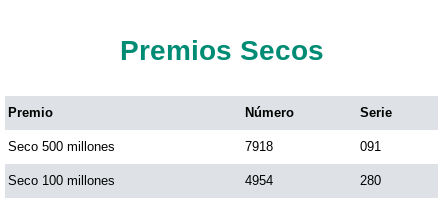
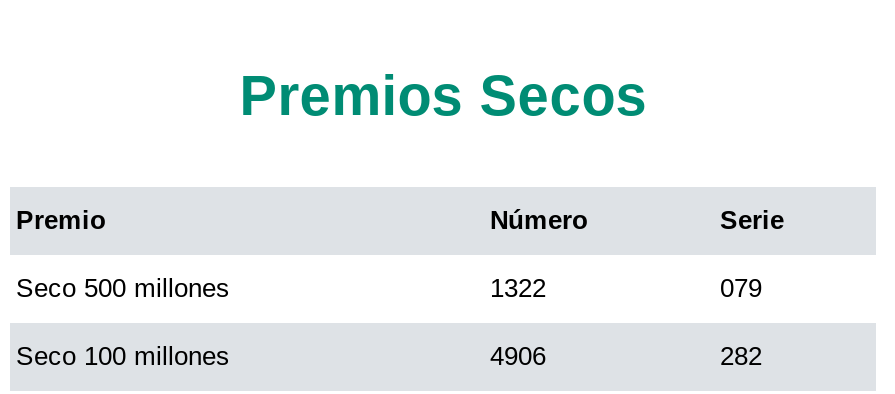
- 7918
+ 1322

- 091
+ 079

- 4954
+ 4906

- 280
+ 282
